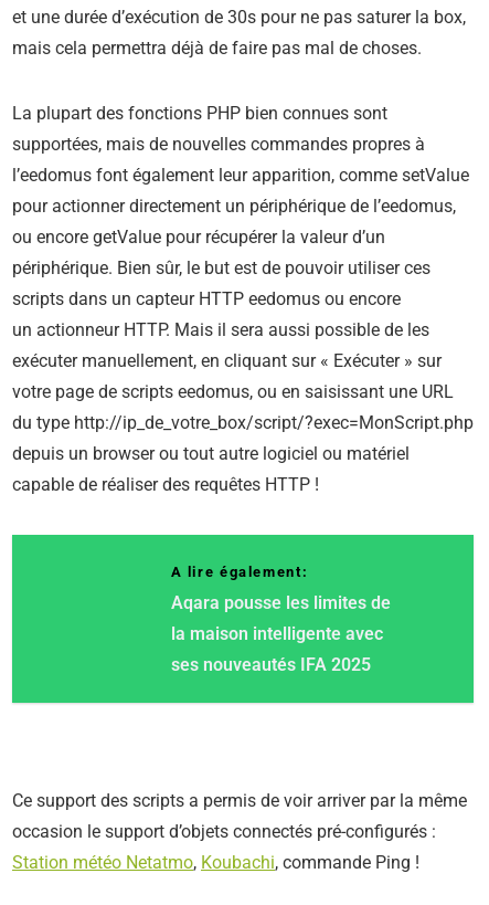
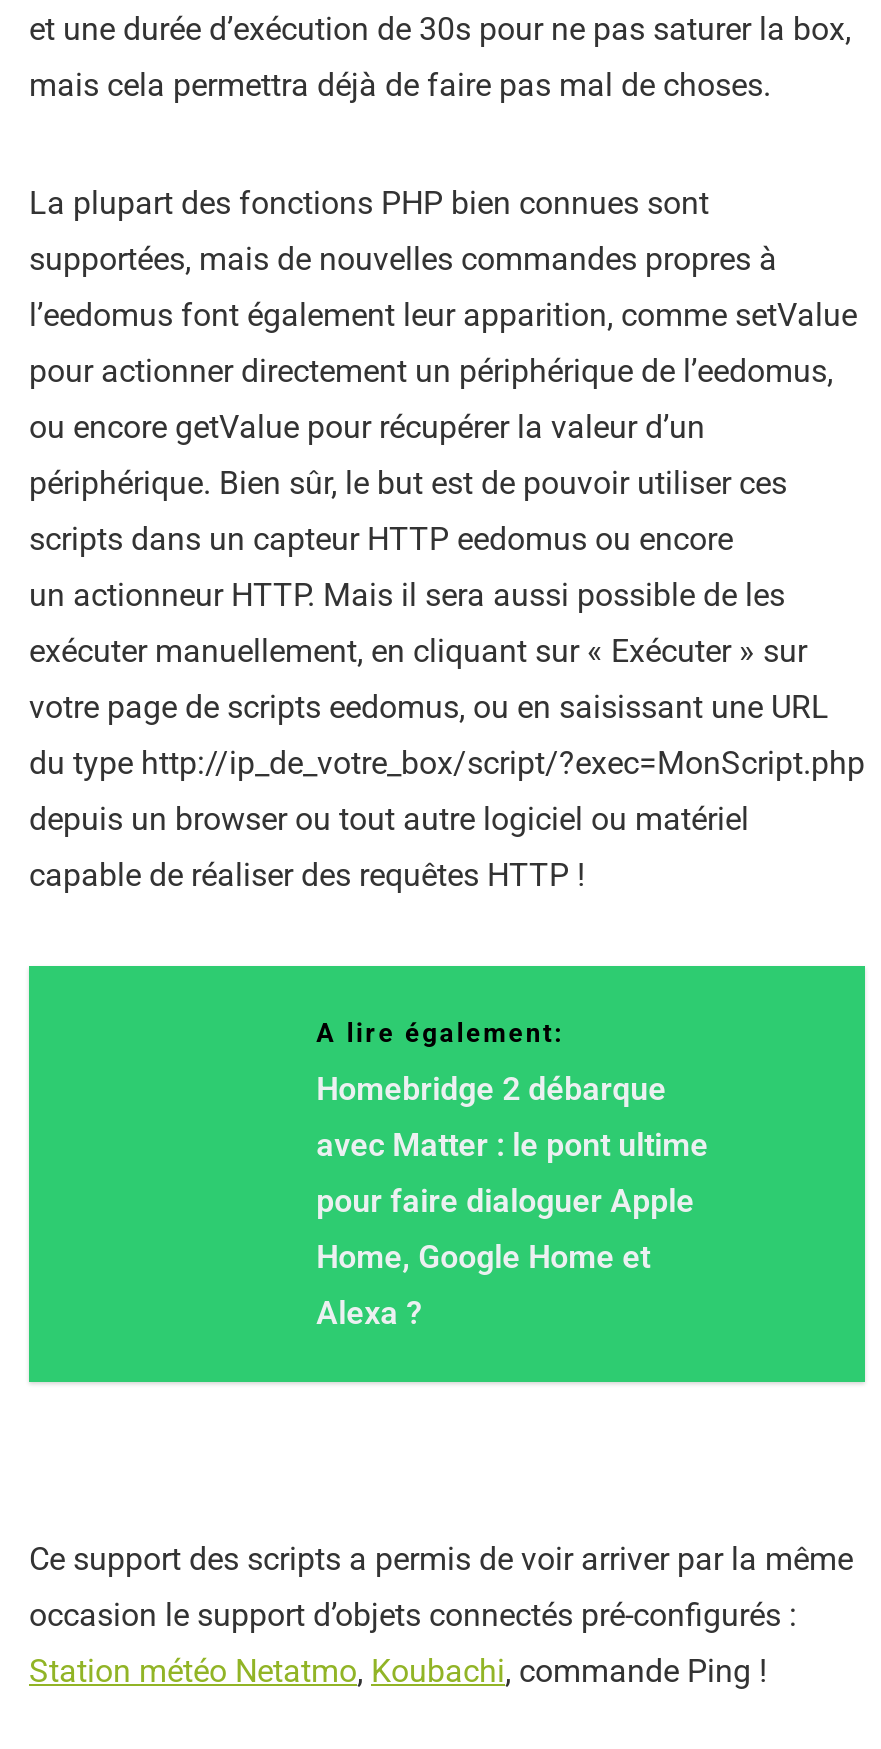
- Aqara pousse les limites de
- la maison intelligente avec
- ses nouveautés IFA 2025
+ Homebridge 2 débarque
+ avec Matter : le pont ultime
+ pour faire dialoguer Apple
+ Home, Google Home et
+ Alexa ?
